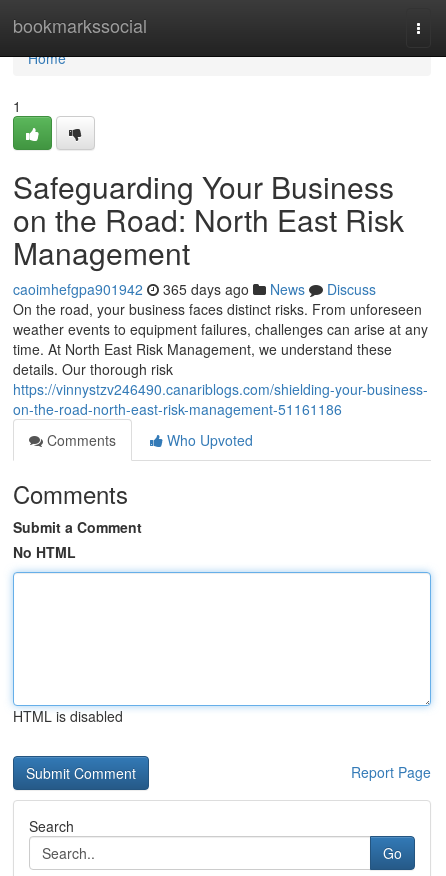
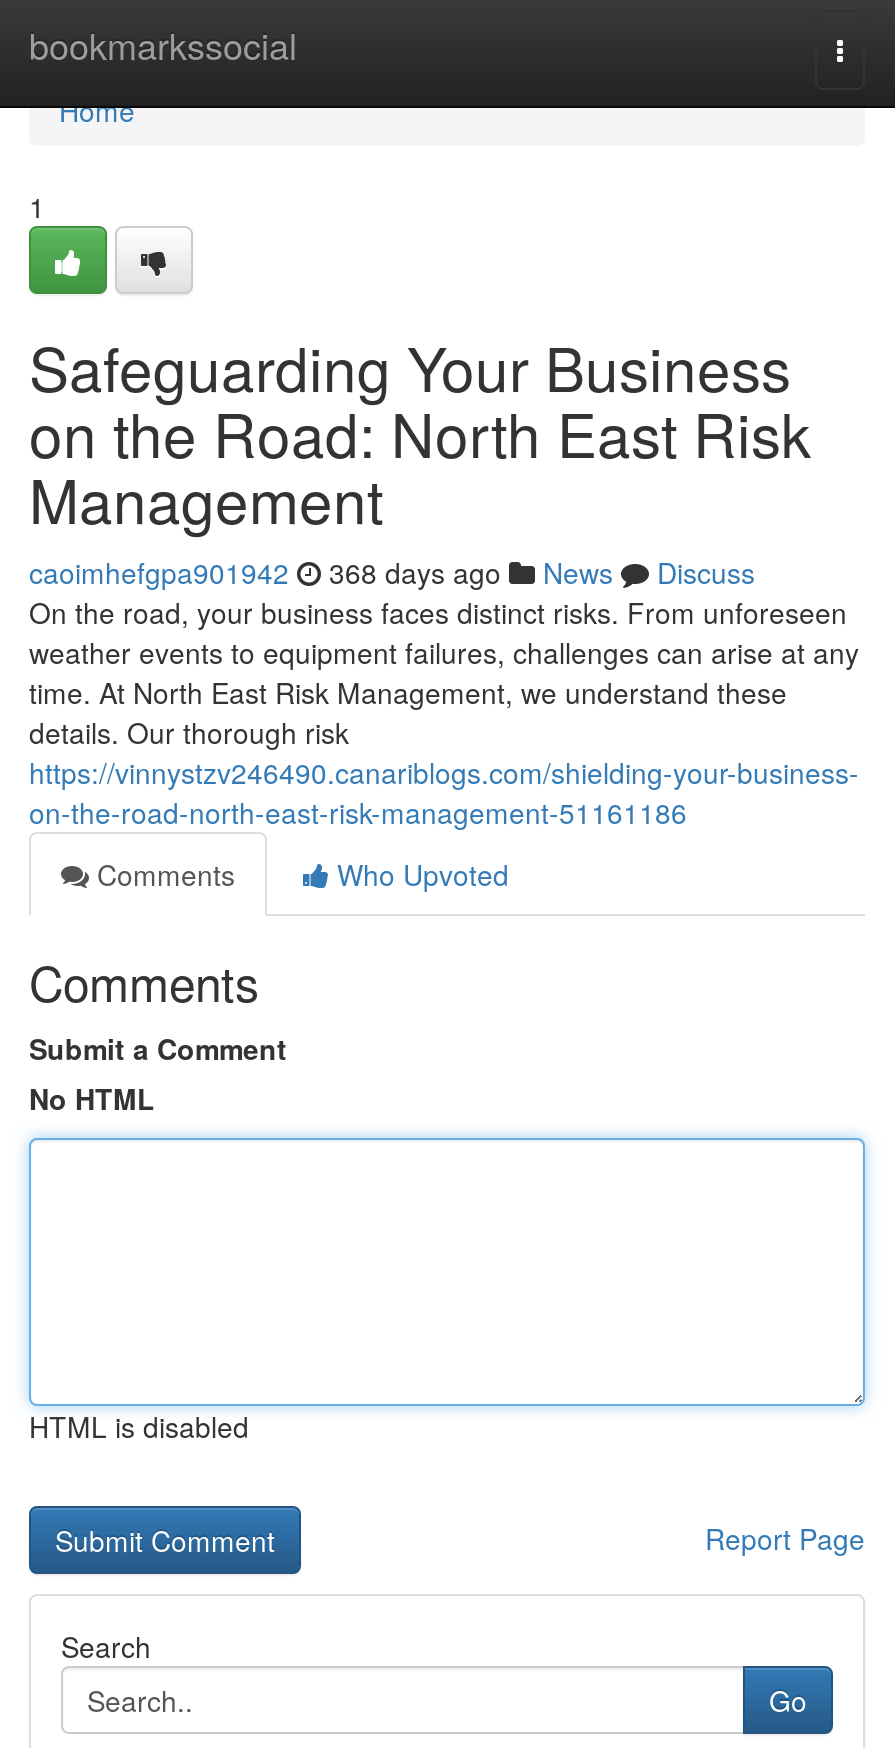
- caoimhefgpa901942 365 days ago News Discuss
+ caoimhefgpa901942 368 days ago News Discuss
